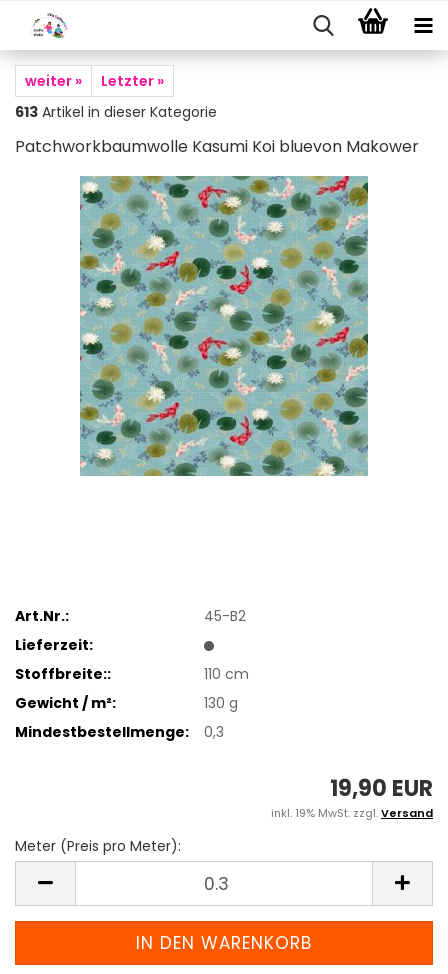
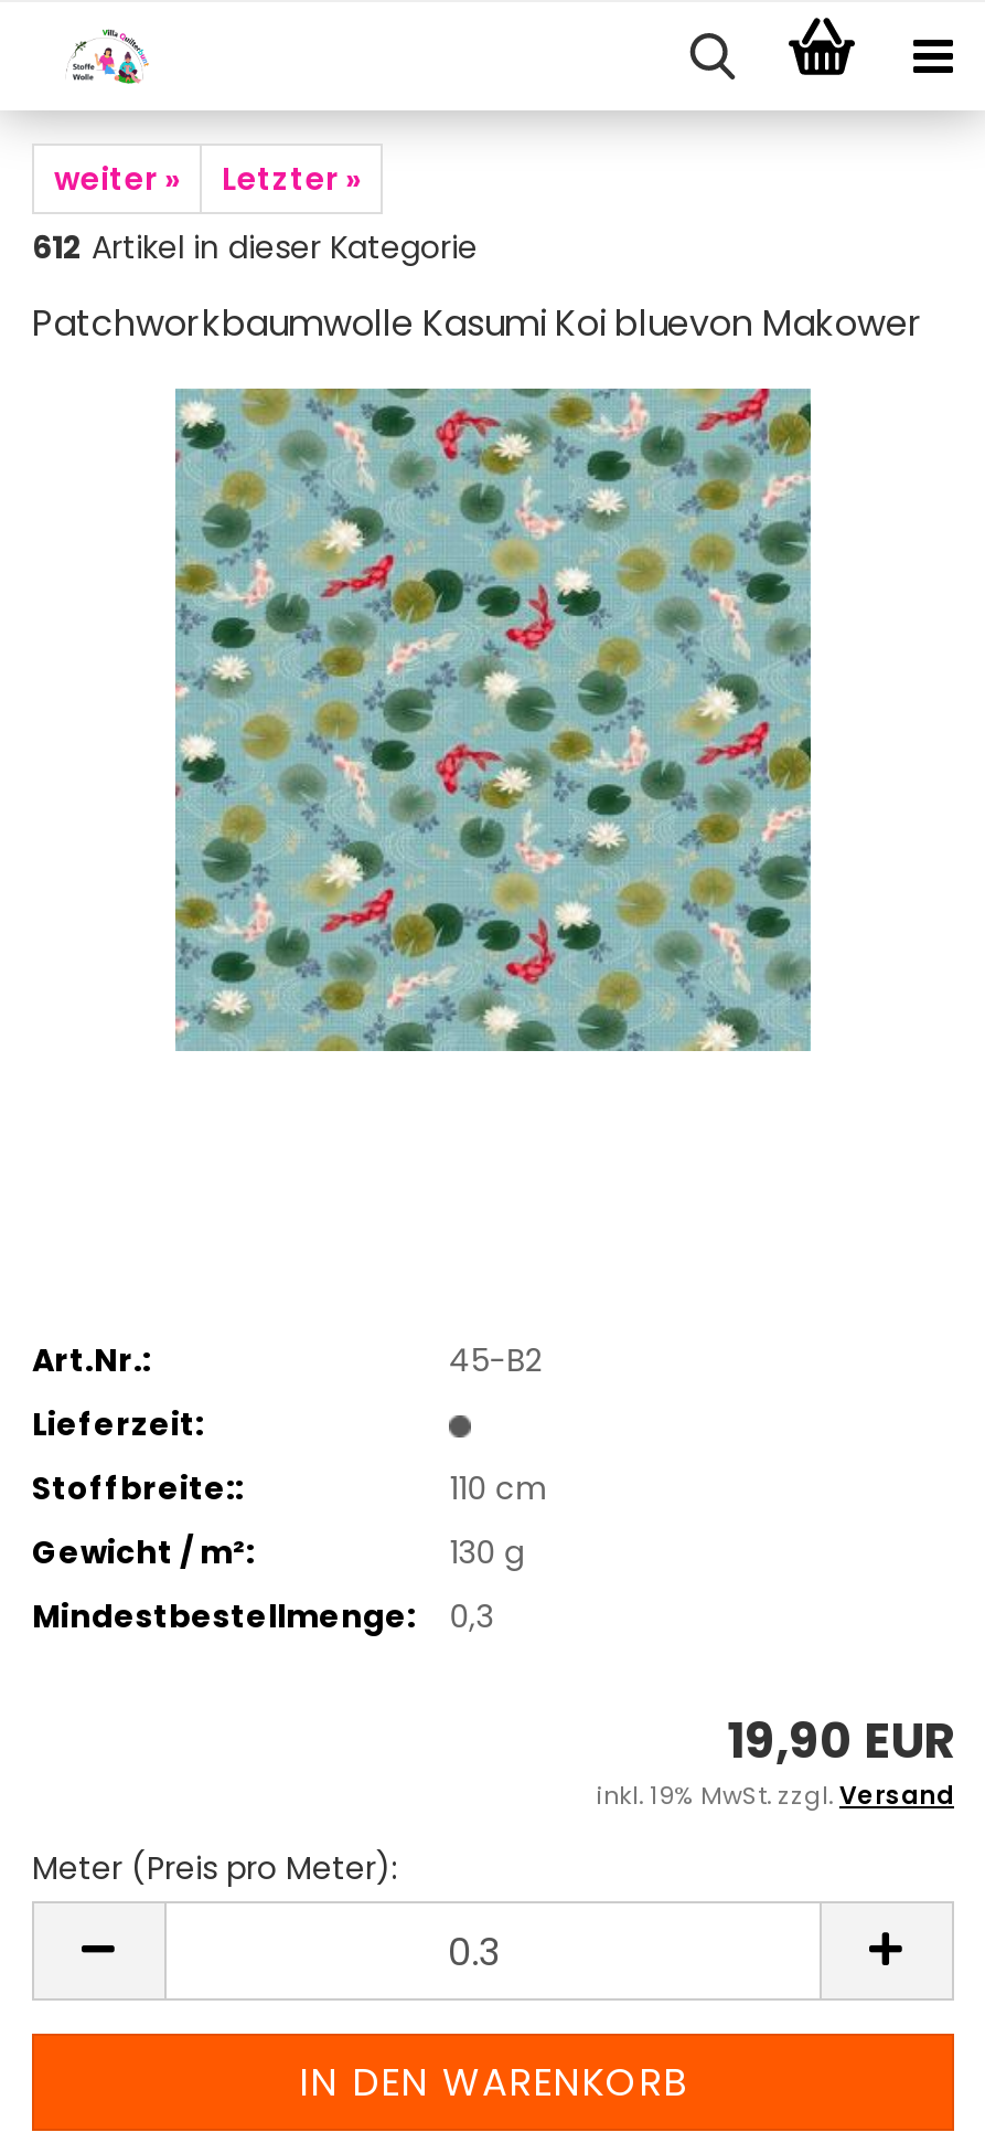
- 613 Artikel in dieser Kategorie
+ 612 Artikel in dieser Kategorie
